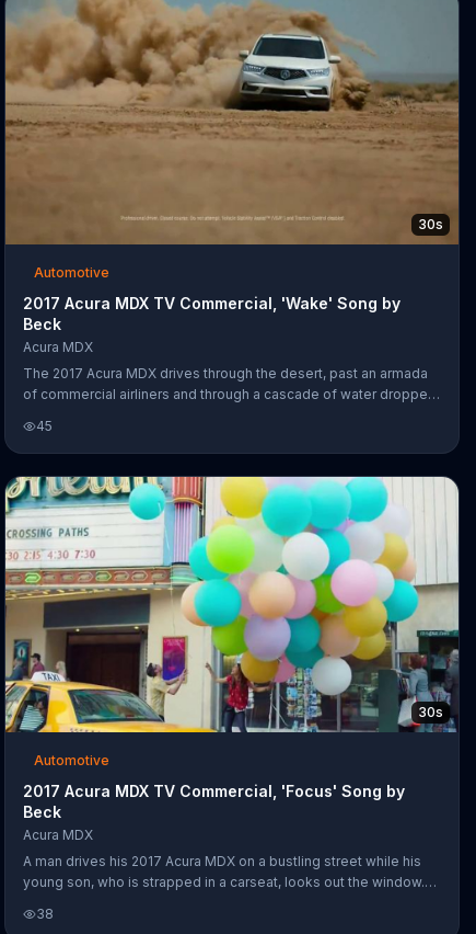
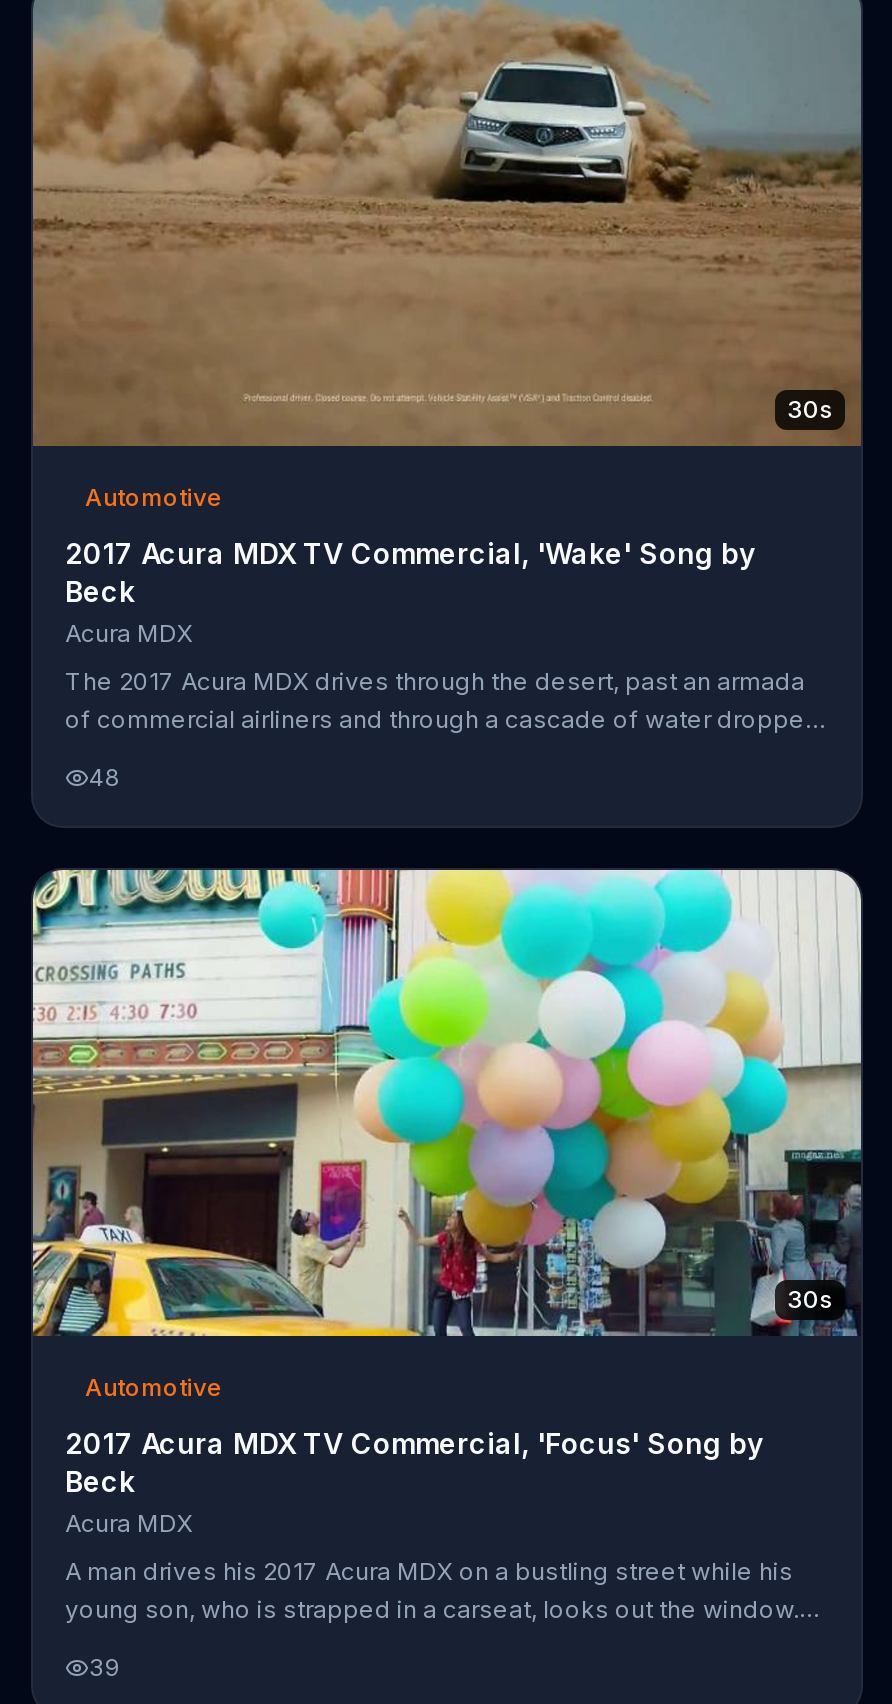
- 45
+ 48

- 38
+ 39
